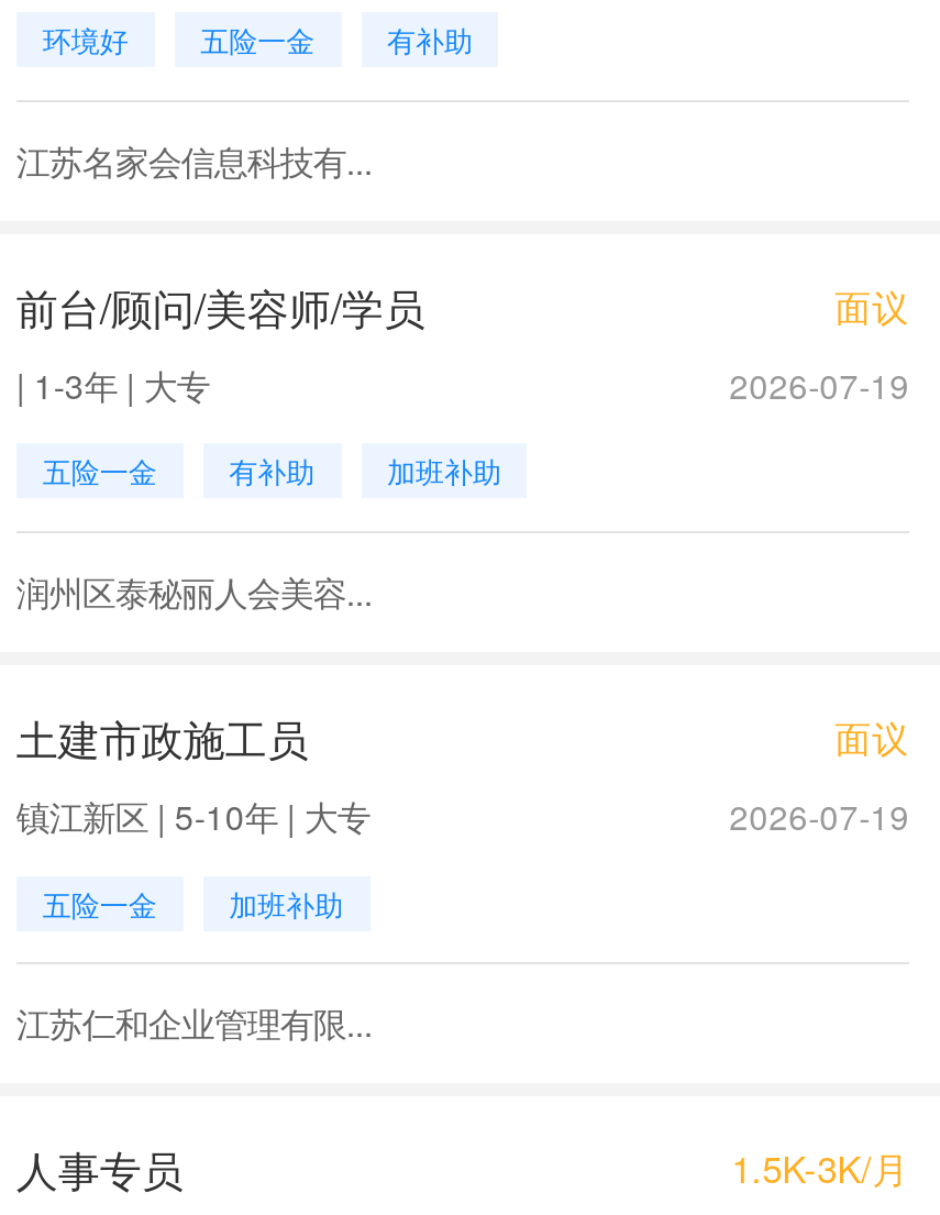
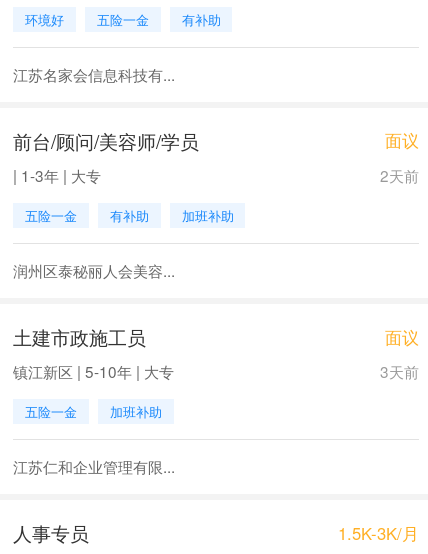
- 2026-07-19
+ 2天前

- 2026-07-19
+ 3天前
